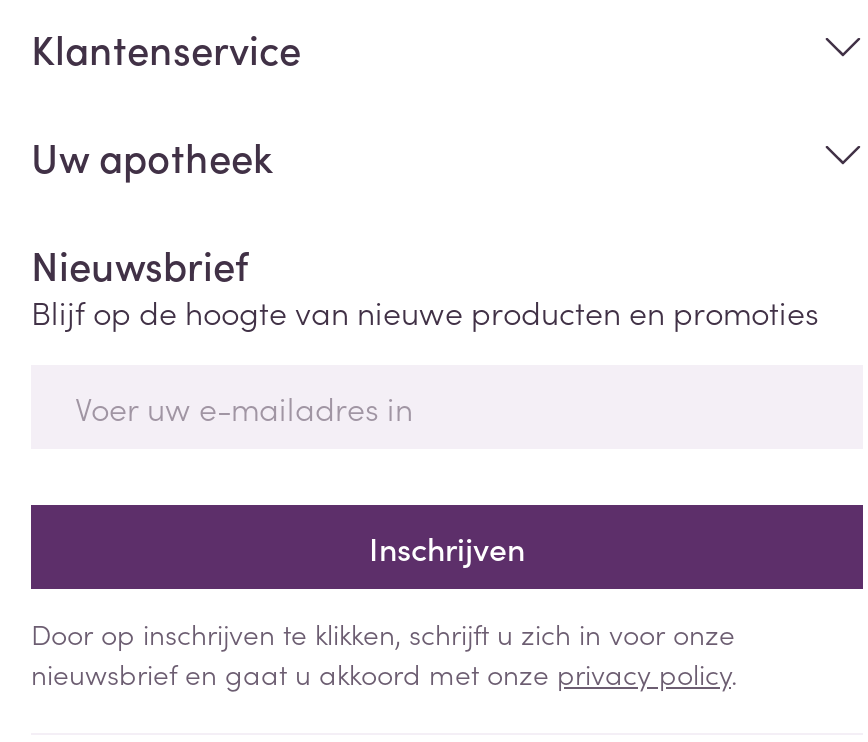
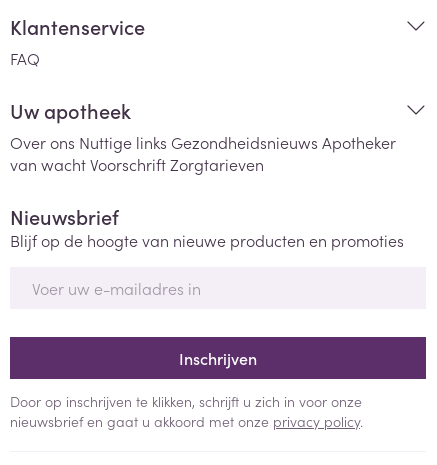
+ FAQ

+ Over ons Nuttige links Gezondheidsnieuws Apotheker
+ van wacht Voorschrift Zorgtarieven
